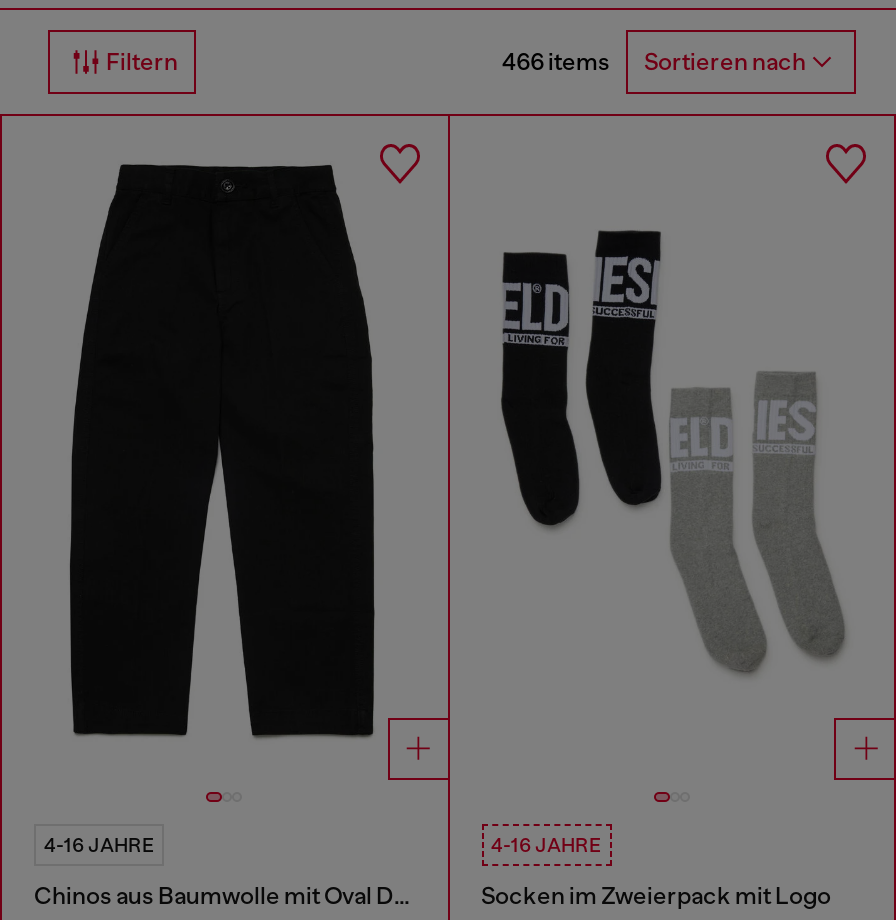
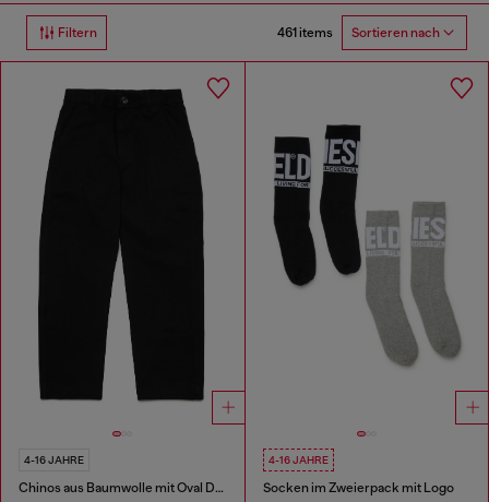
- 466 items Sortieren nach
+ 461 items Sortieren nach
